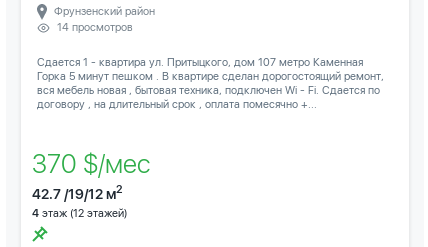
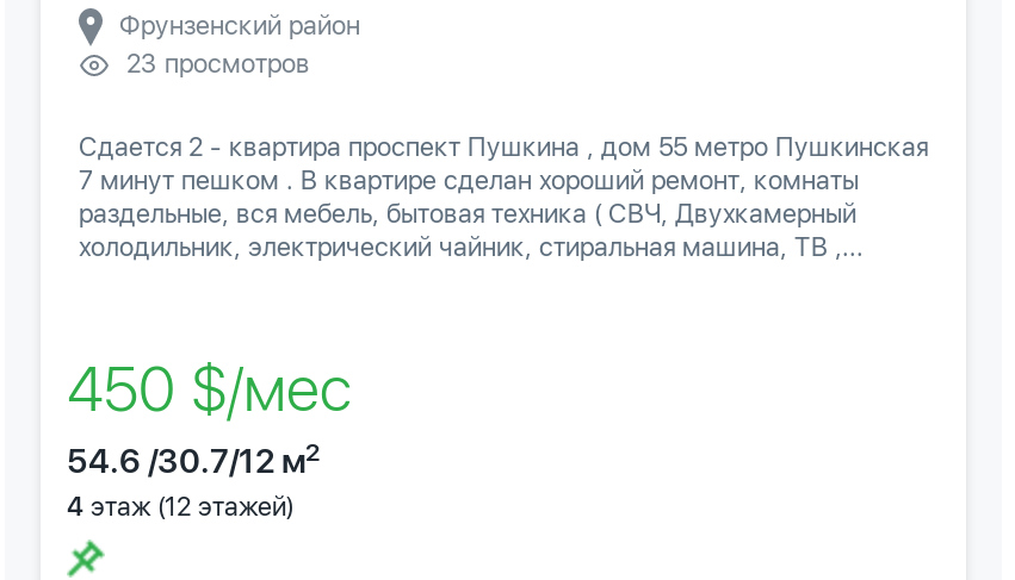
- 14 просмотров
+ 23 просмотров

- Сдается 1 - квартира ул. Притыцкого, дом 107 метро Каменная
- Горка 5 минут пешком . В квартире сделан дорогостоящий ремонт,
- вся мебель новая , бытовая техника, подключен Wi - Fi. Сдается по
- договору , на длительный срок , оплата помесячно +...
+ Сдается 2 - квартира проспект Пушкина , дом 55 метро Пушкинская
+ 7 минут пешком . В квартире сделан хороший ремонт, комнаты
+ раздельные, вся мебель, бытовая техника ( СВЧ, Двухкамерный
+ холодильник, электрический чайник, стиральная машина, ТВ ,...

- 370 $/мес
- 42.7 /19/12 м2
+ 450 $/мес
+ 54.6 /30.7/12 м2
